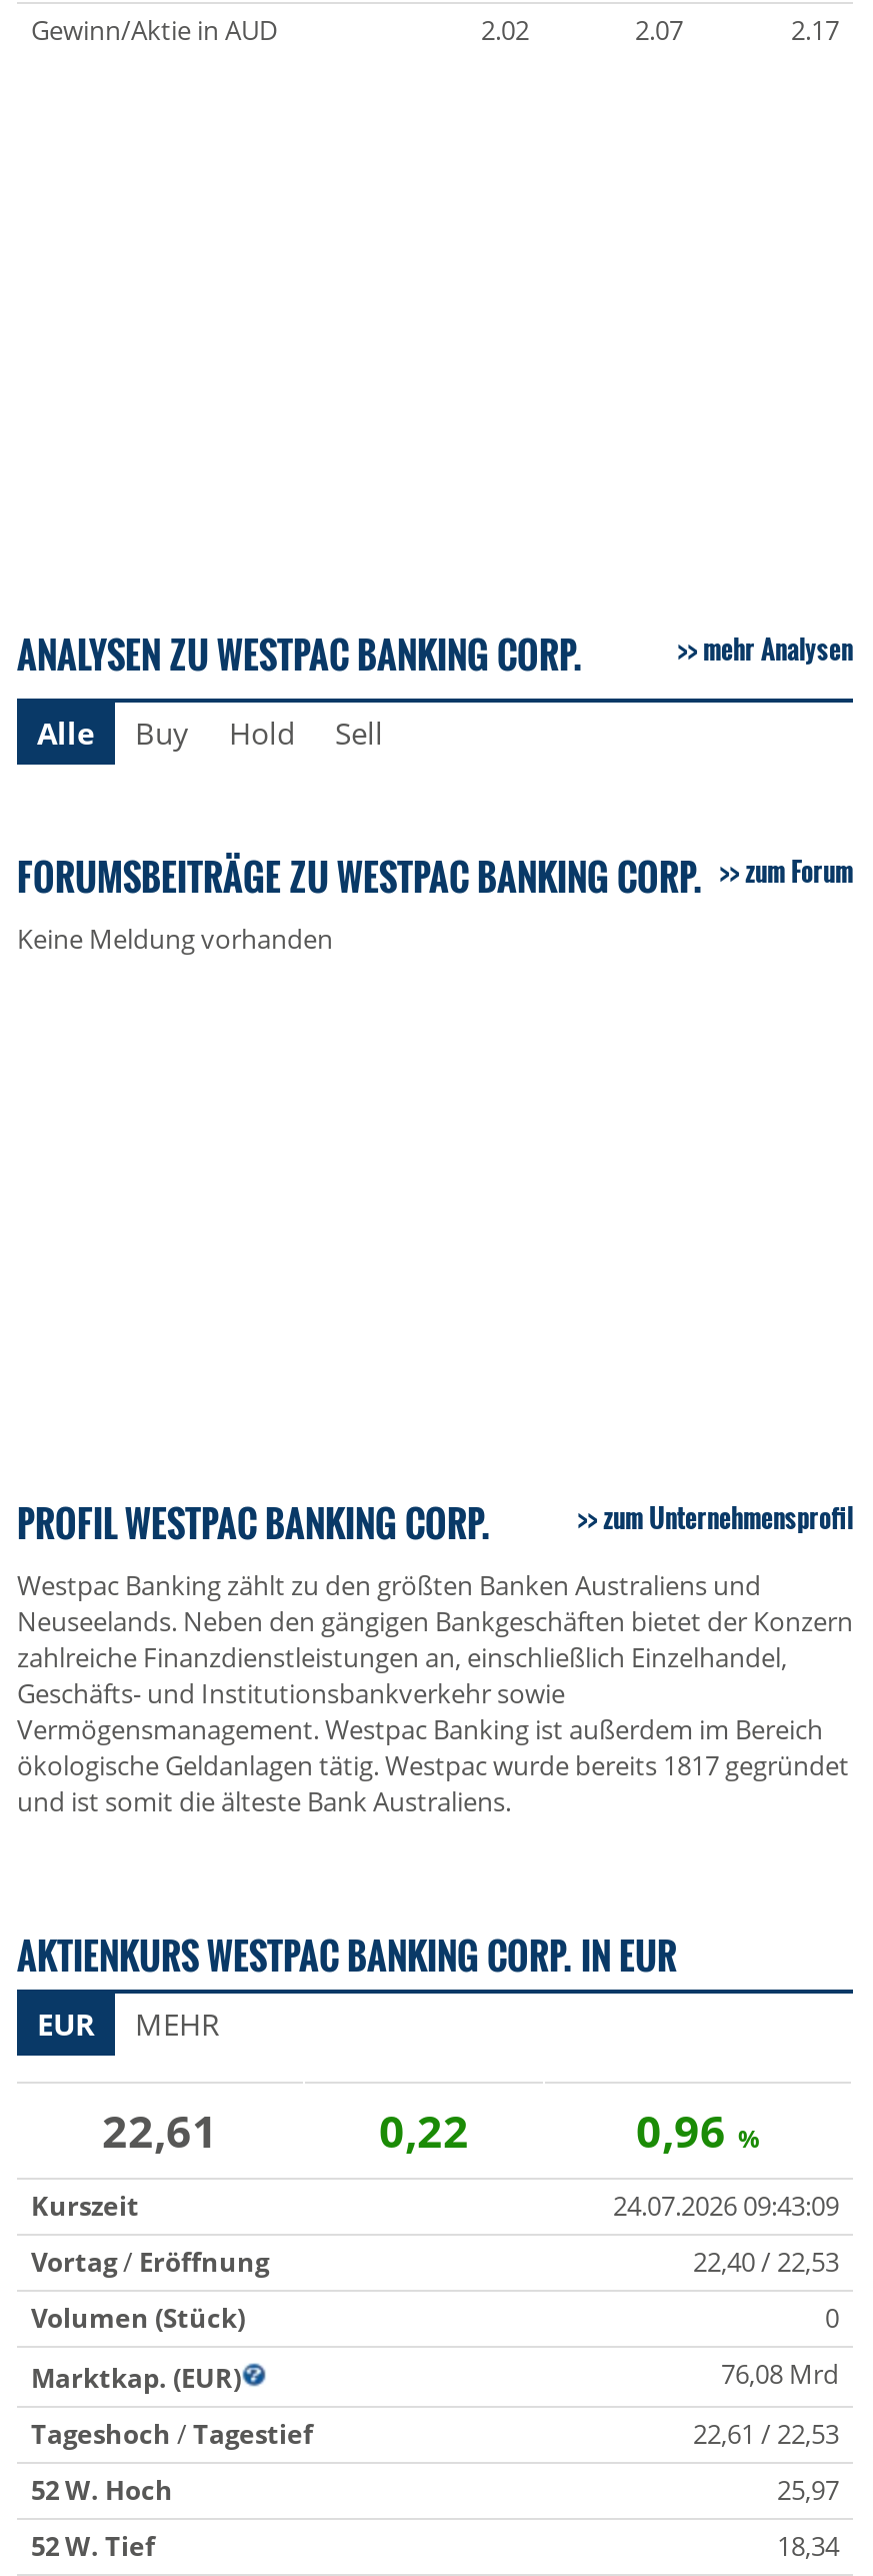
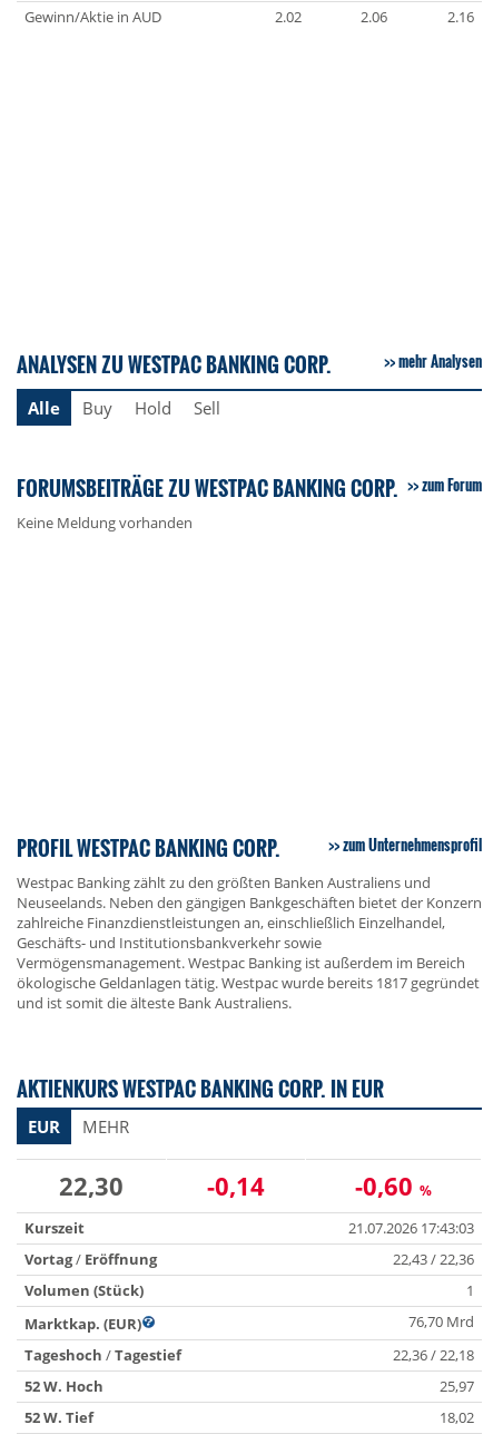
- 2.07
+ 2.06

- 2.17
+ 2.16

- 22,61
+ 22,30

- 0,22
+ -0,14

- 0,96%
+ -0,60%

- 24.07.2026 09:43:09
+ 21.07.2026 17:43:03

- 22,40 / 22,53
+ 22,43 / 22,36

- 0
+ 1

- 76,08 Mrd
+ 76,70 Mrd

- 22,61 / 22,53
+ 22,36 / 22,18

- 18,34
+ 18,02
